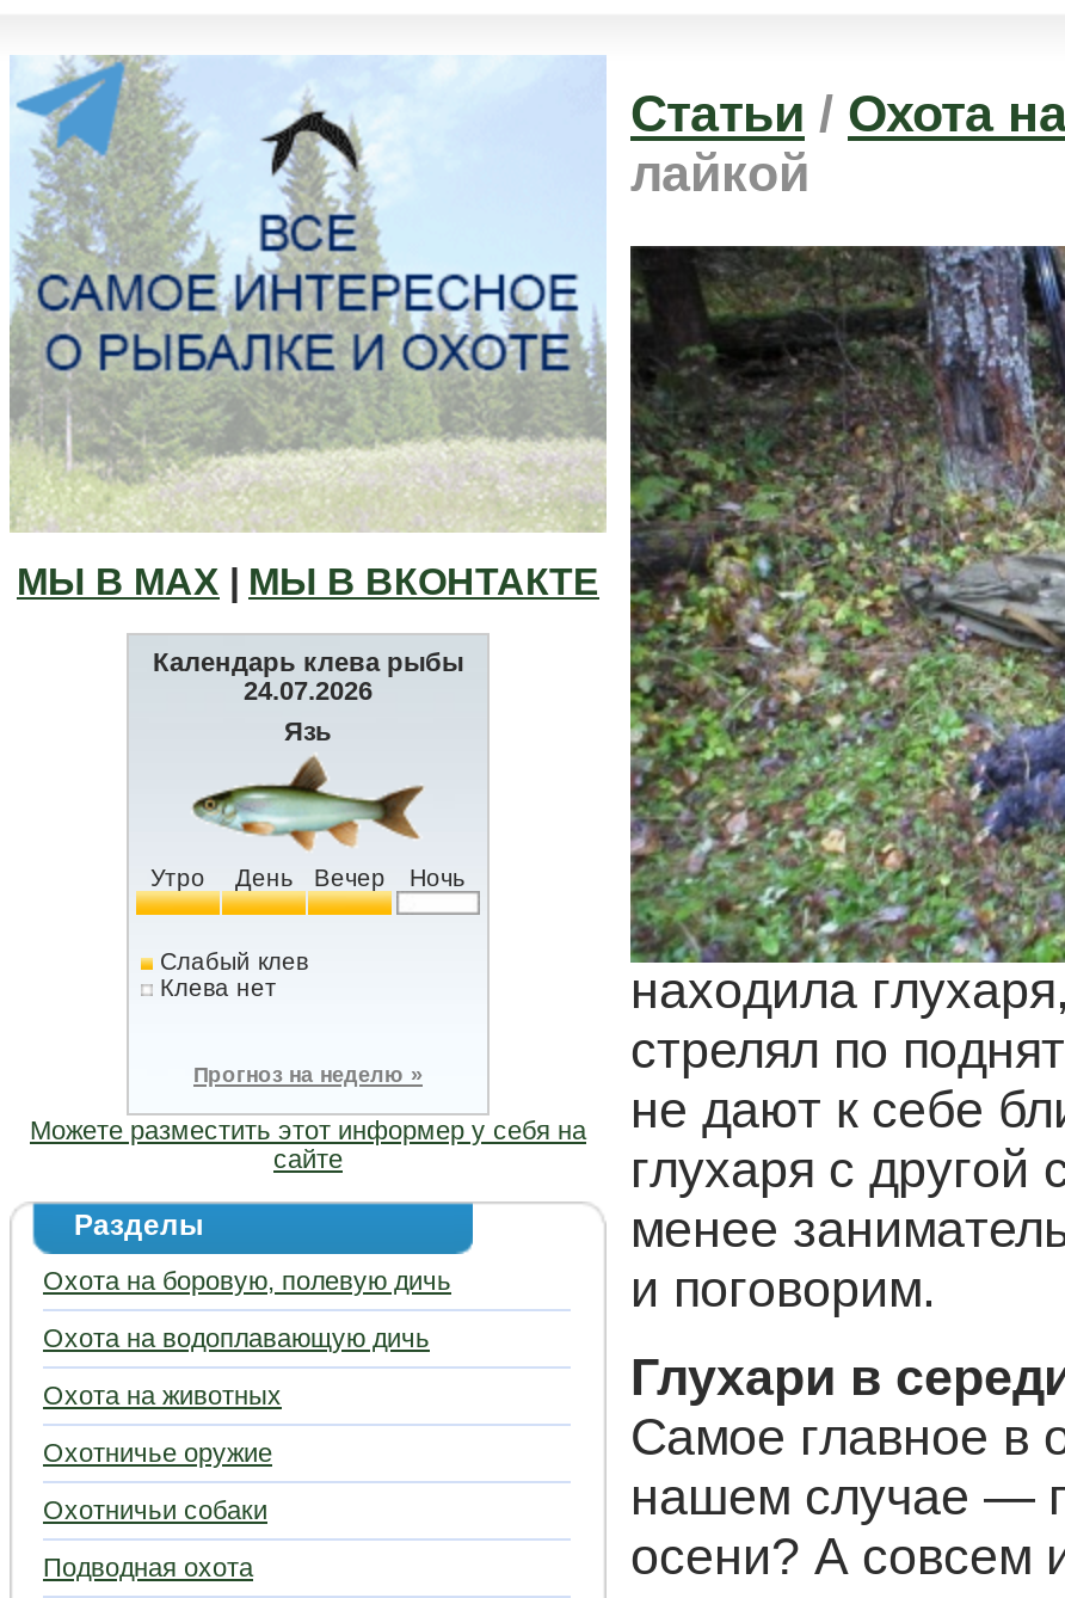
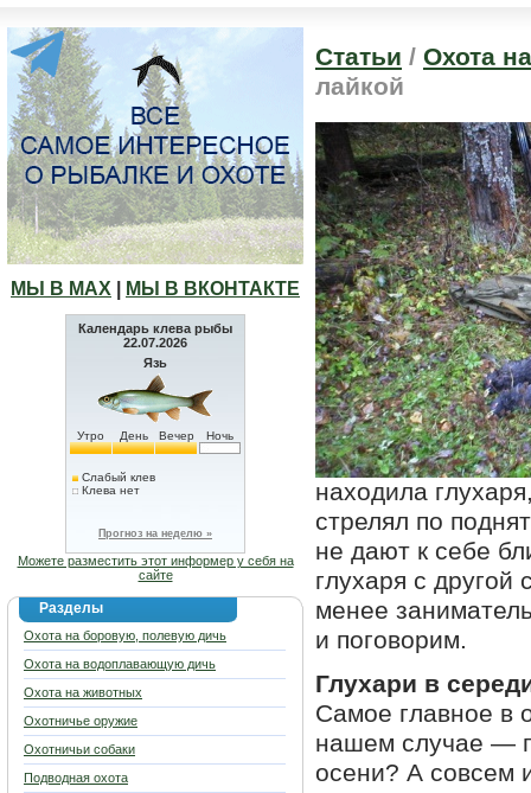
- 24.07.2026
+ 22.07.2026
